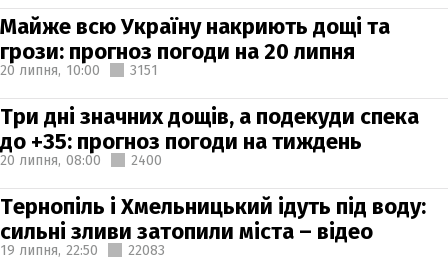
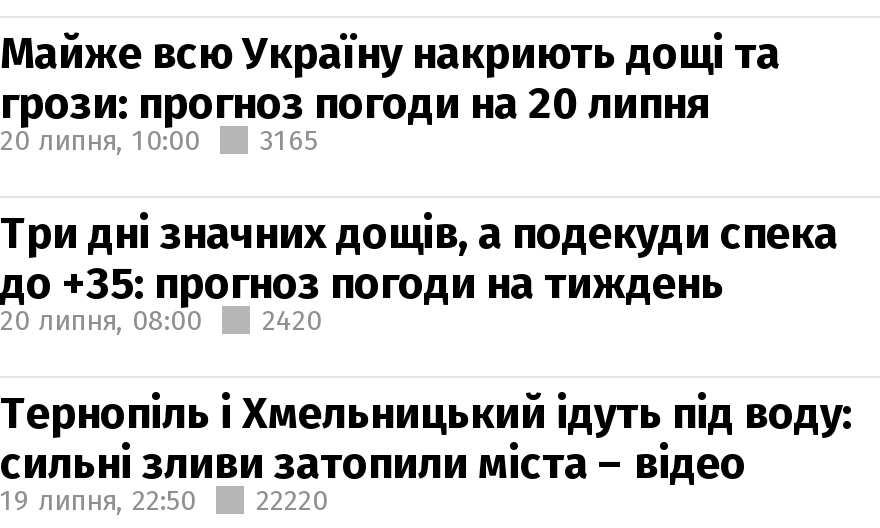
- 20 липня, 10:00 3151
+ 20 липня, 10:00 3165

- 20 липня, 08:00 2400
+ 20 липня, 08:00 2420

- 19 липня, 22:50 22083
+ 19 липня, 22:50 22220
